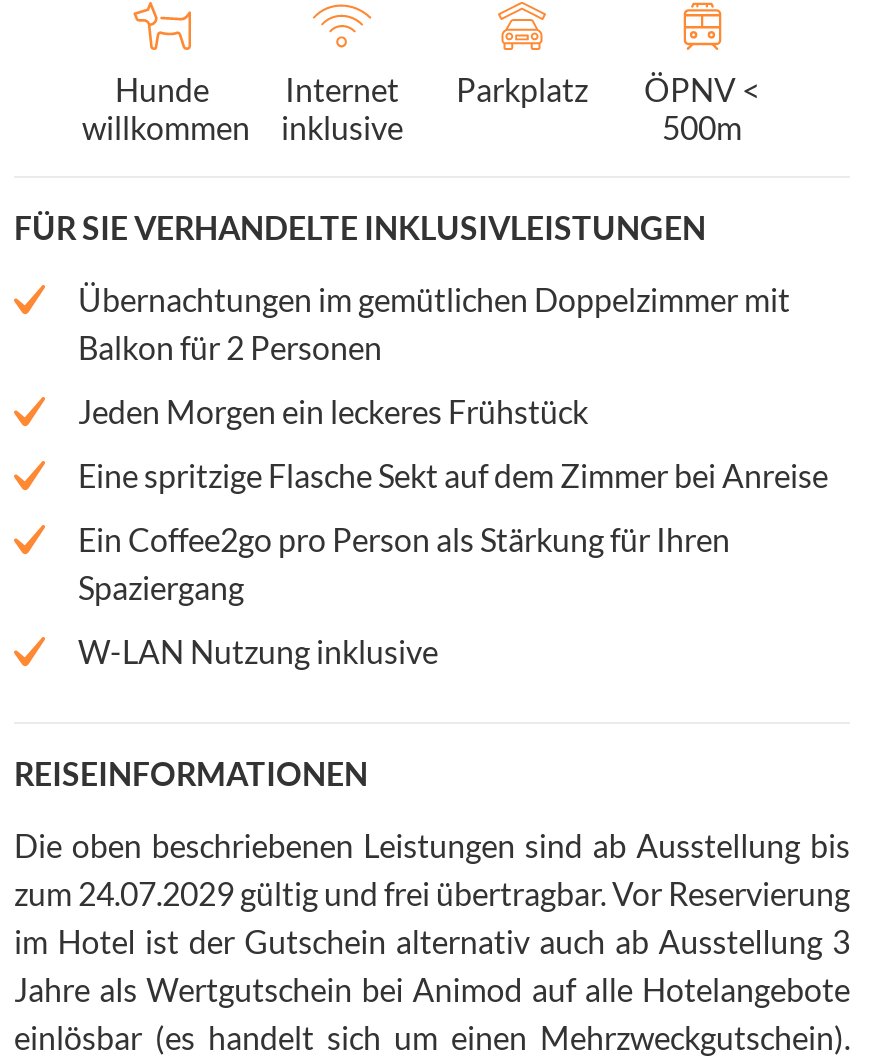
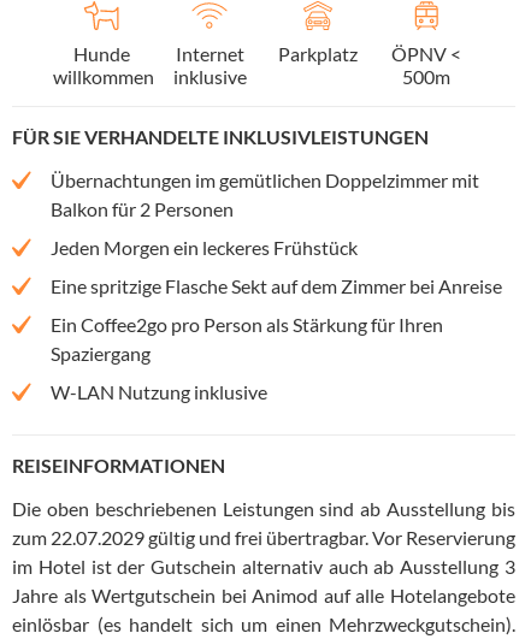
- zum 24.07.2029 gültig und frei übertragbar. Vor Reservierung
+ zum 22.07.2029 gültig und frei übertragbar. Vor Reservierung
